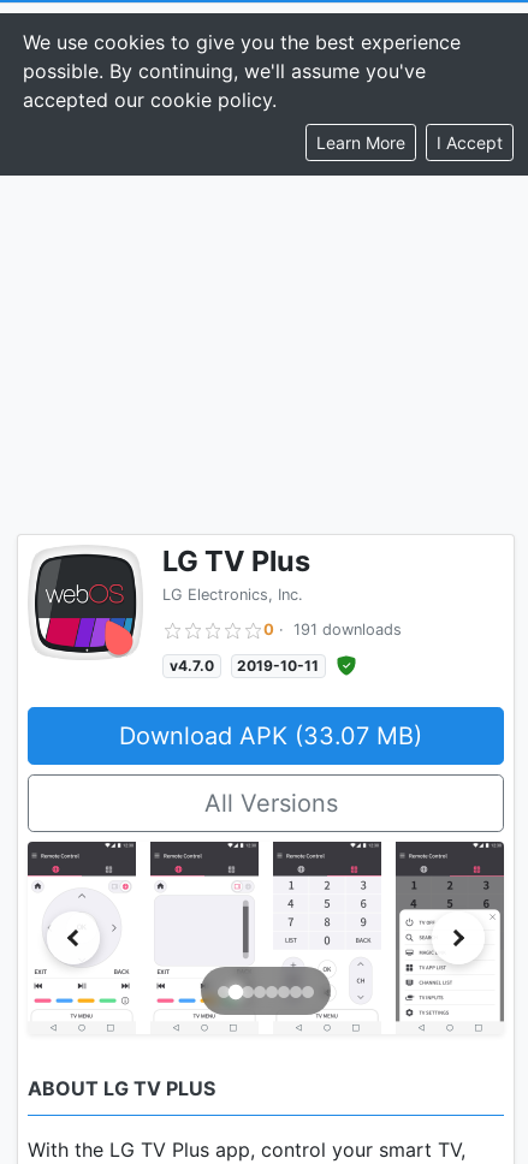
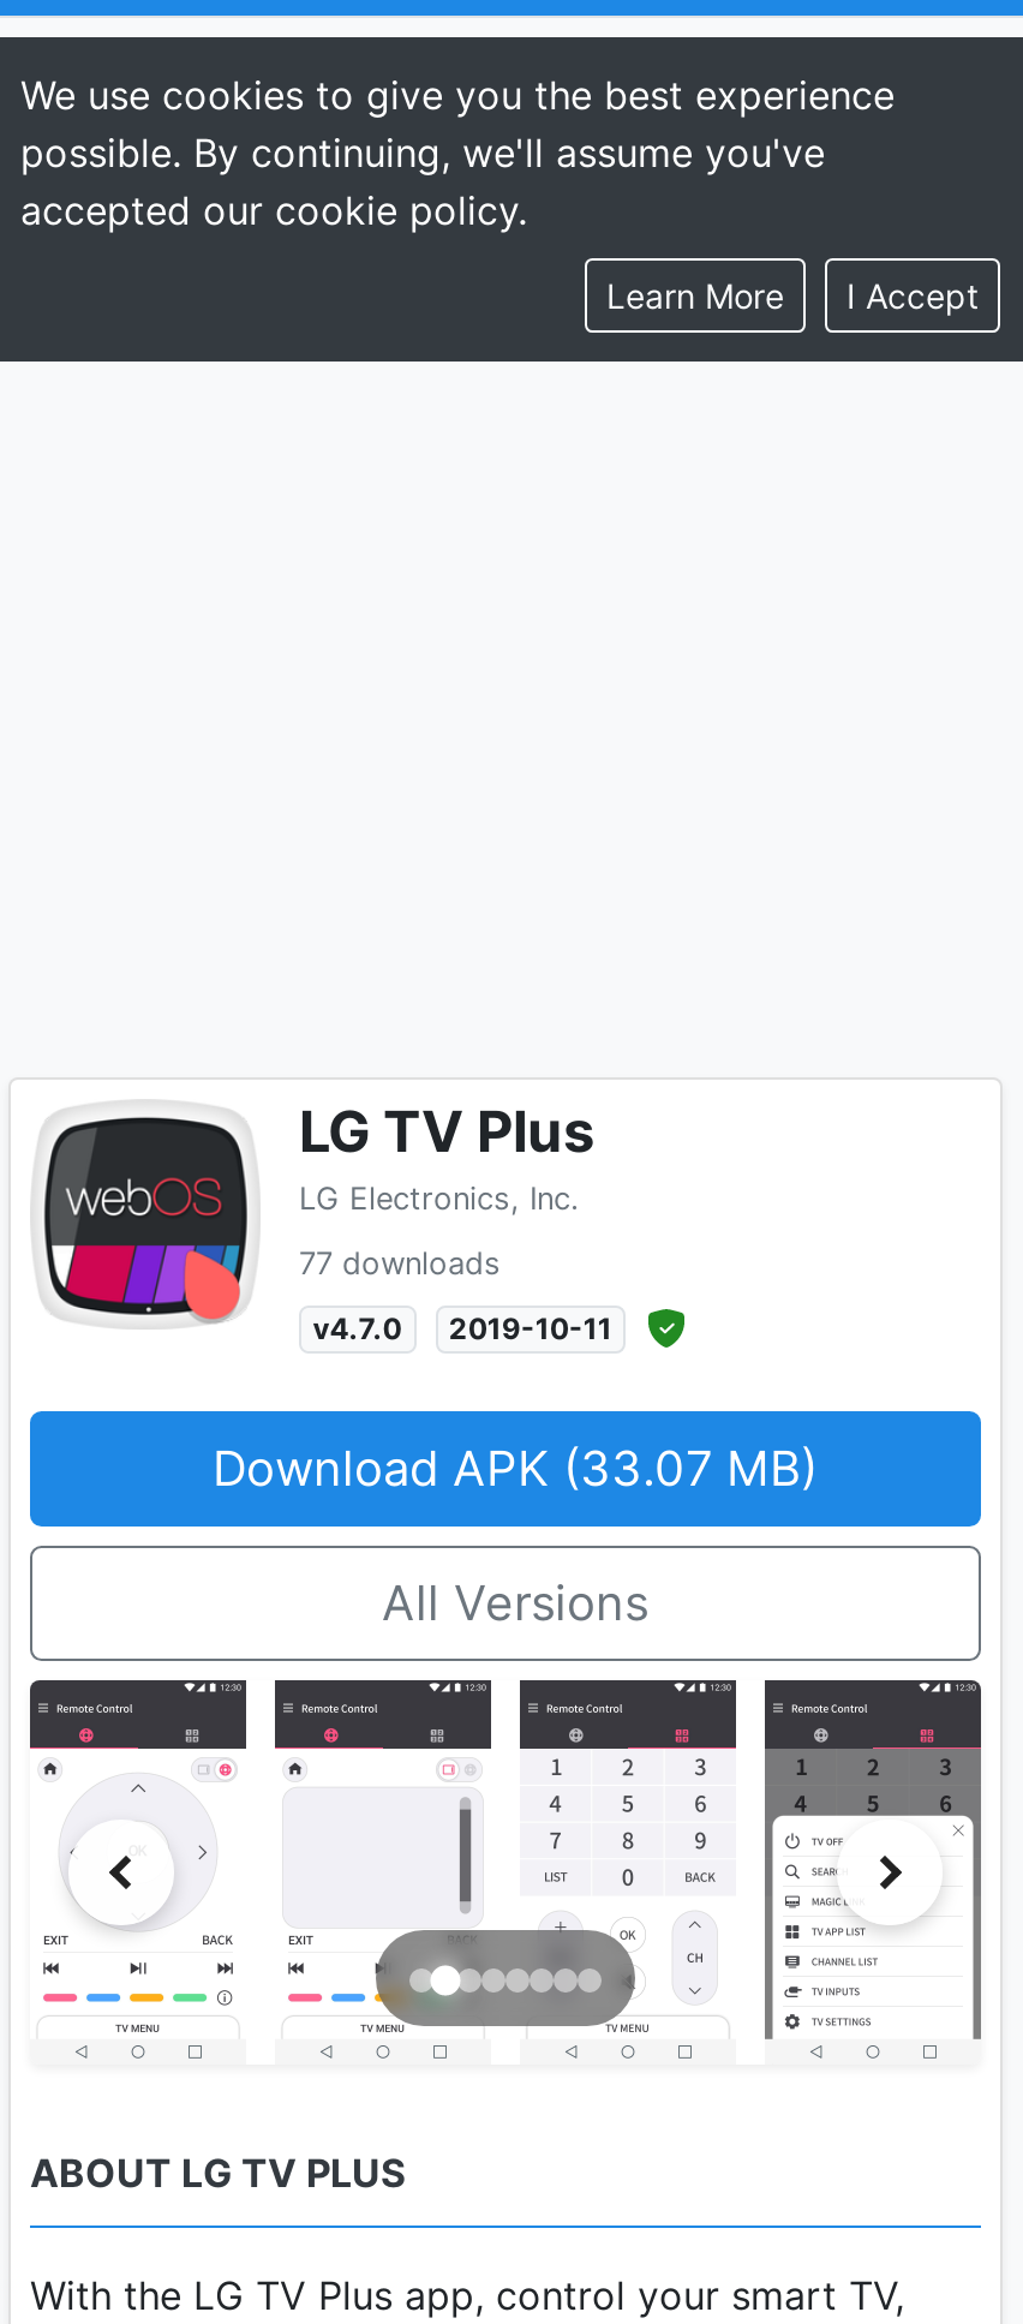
- 0 · 191 downloads
+ 77 downloads
